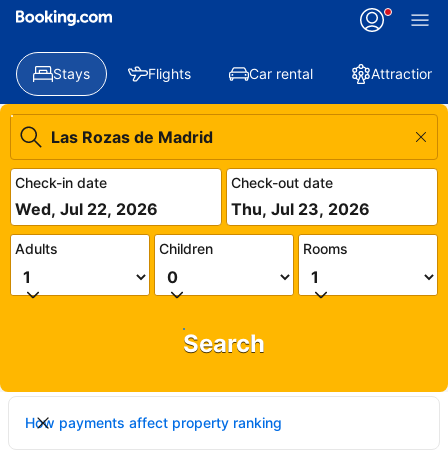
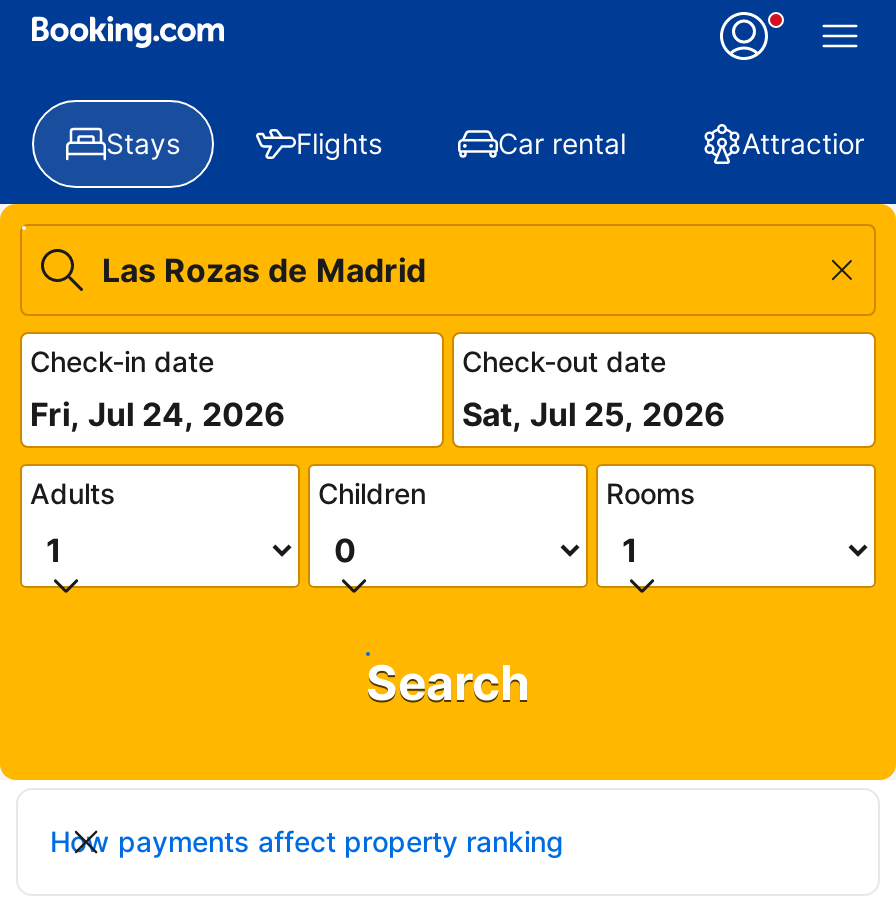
- Wed, Jul 22, 2026
+ Fri, Jul 24, 2026

- Thu, Jul 23, 2026
+ Sat, Jul 25, 2026
